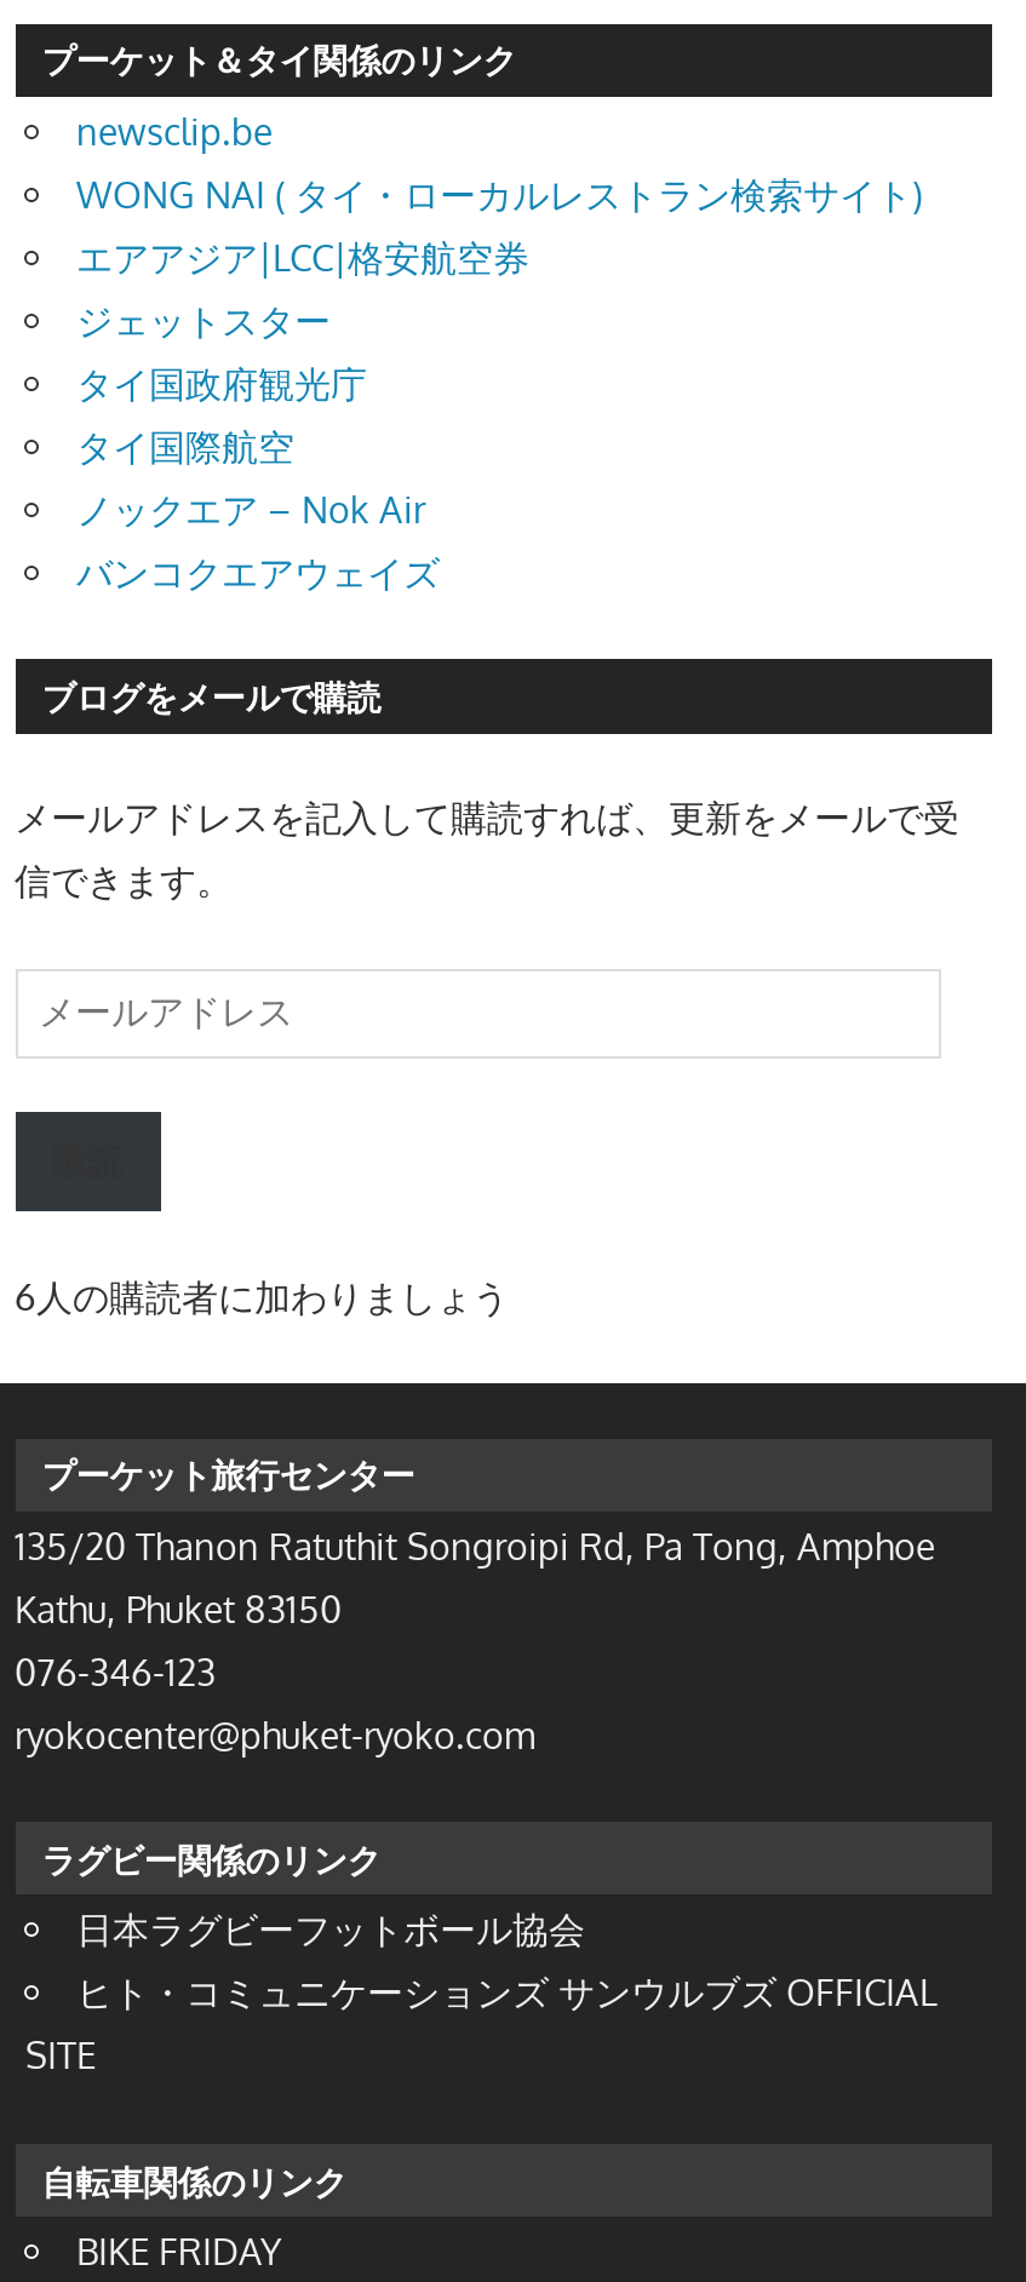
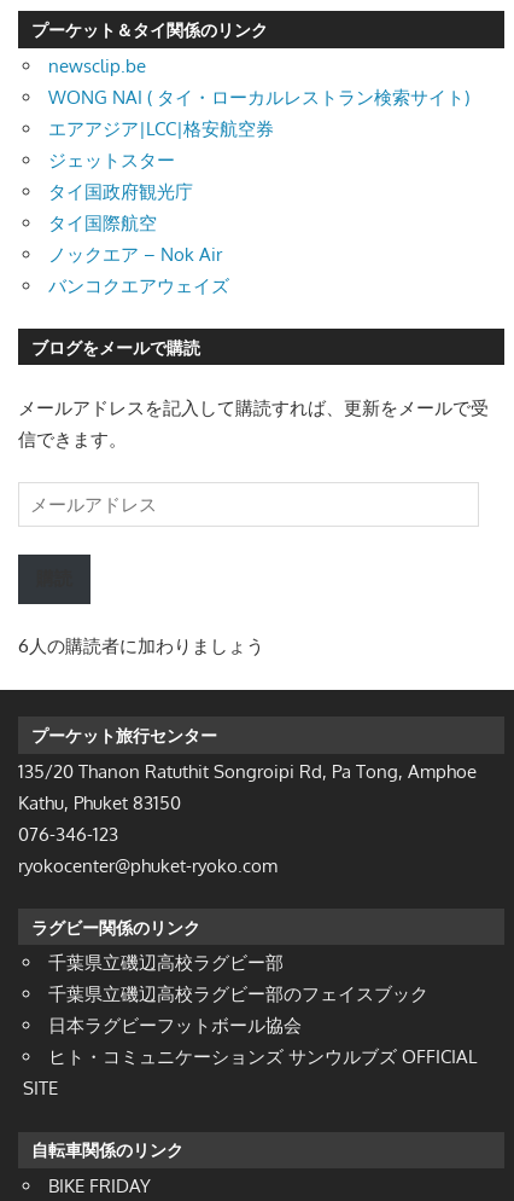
+ 千葉県立磯辺高校ラグビー部
+ 千葉県立磯辺高校ラグビー部のフェイスブック
